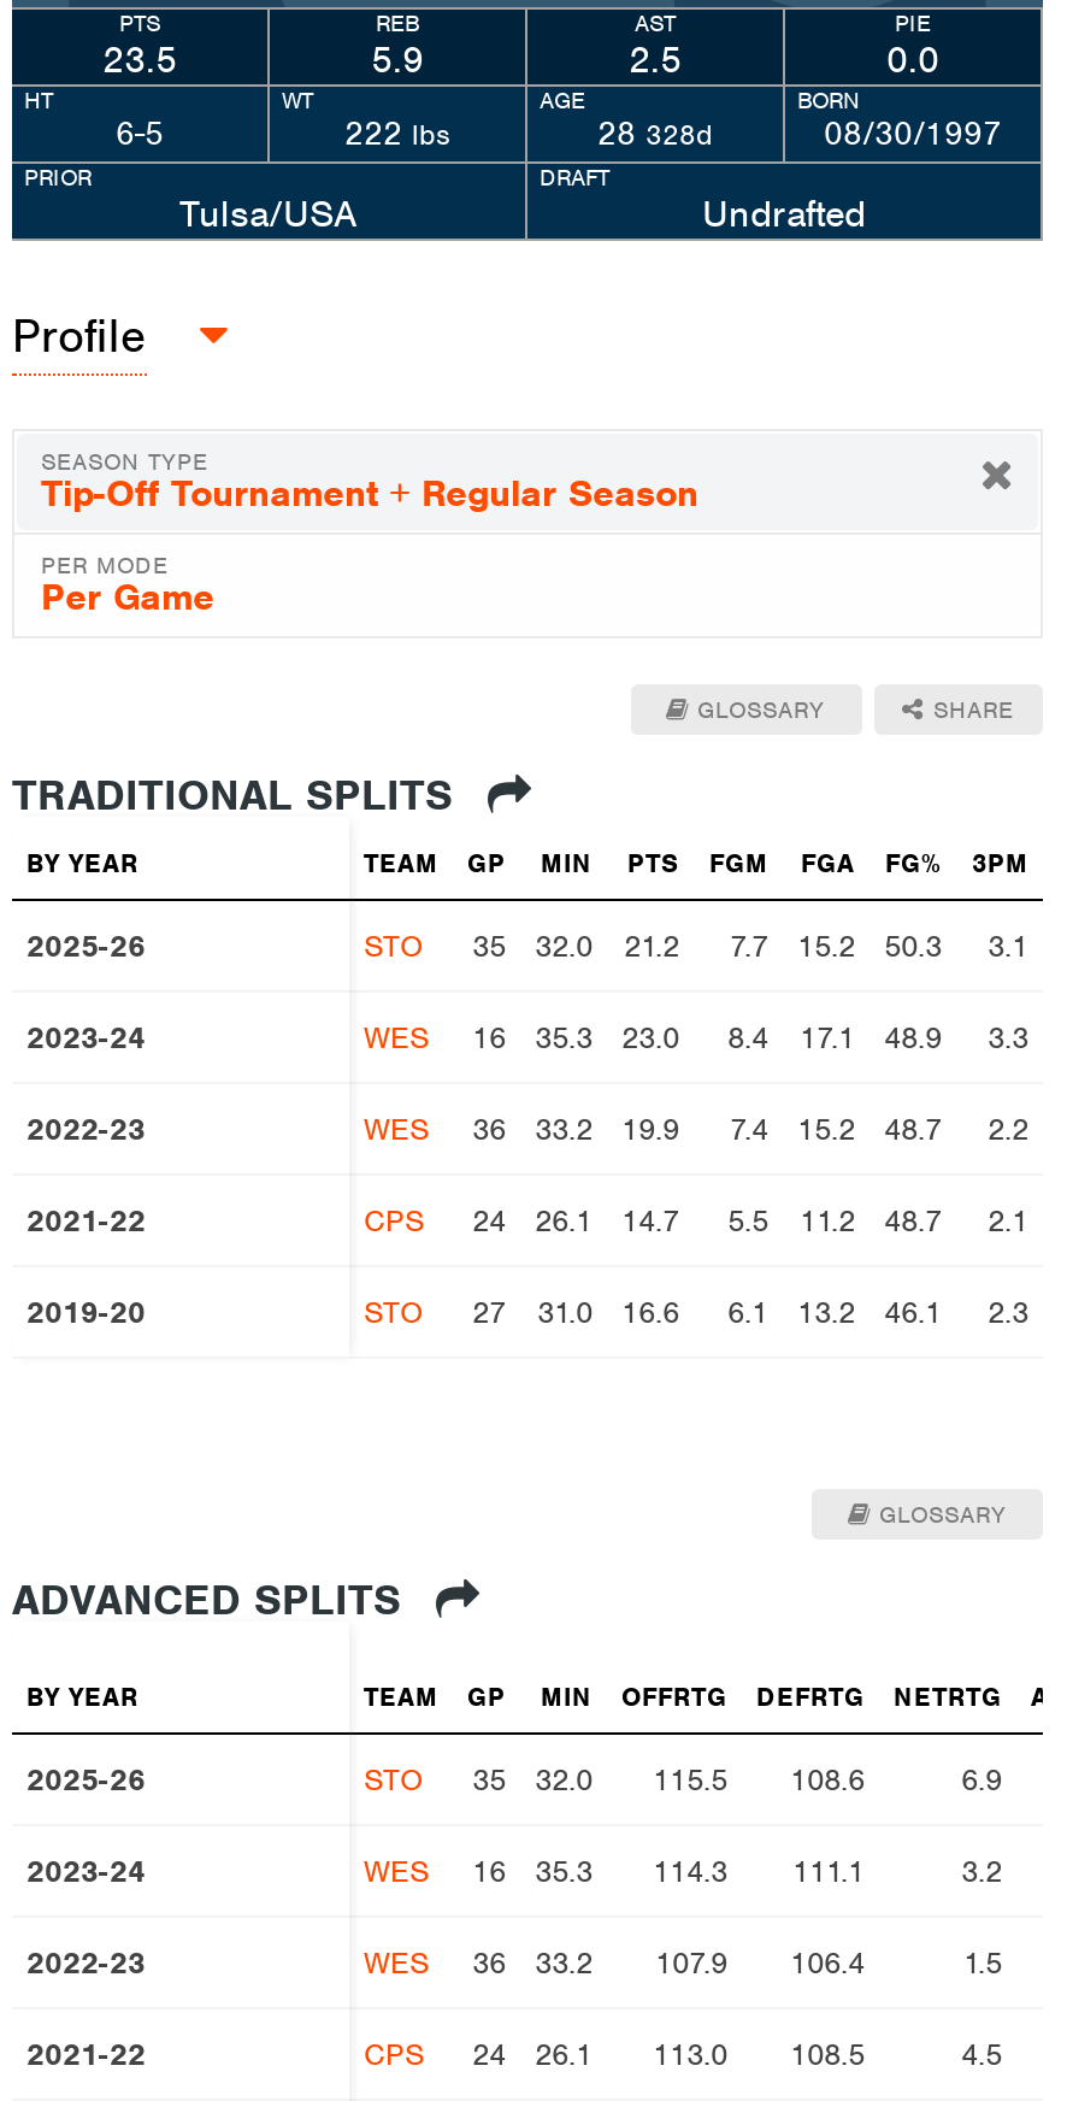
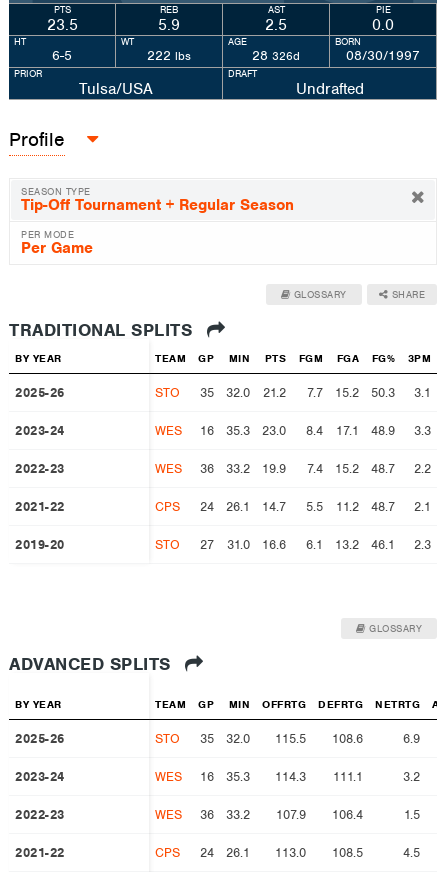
- 28 328d
+ 28 326d
